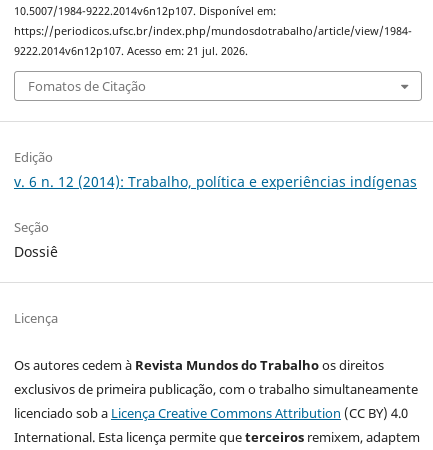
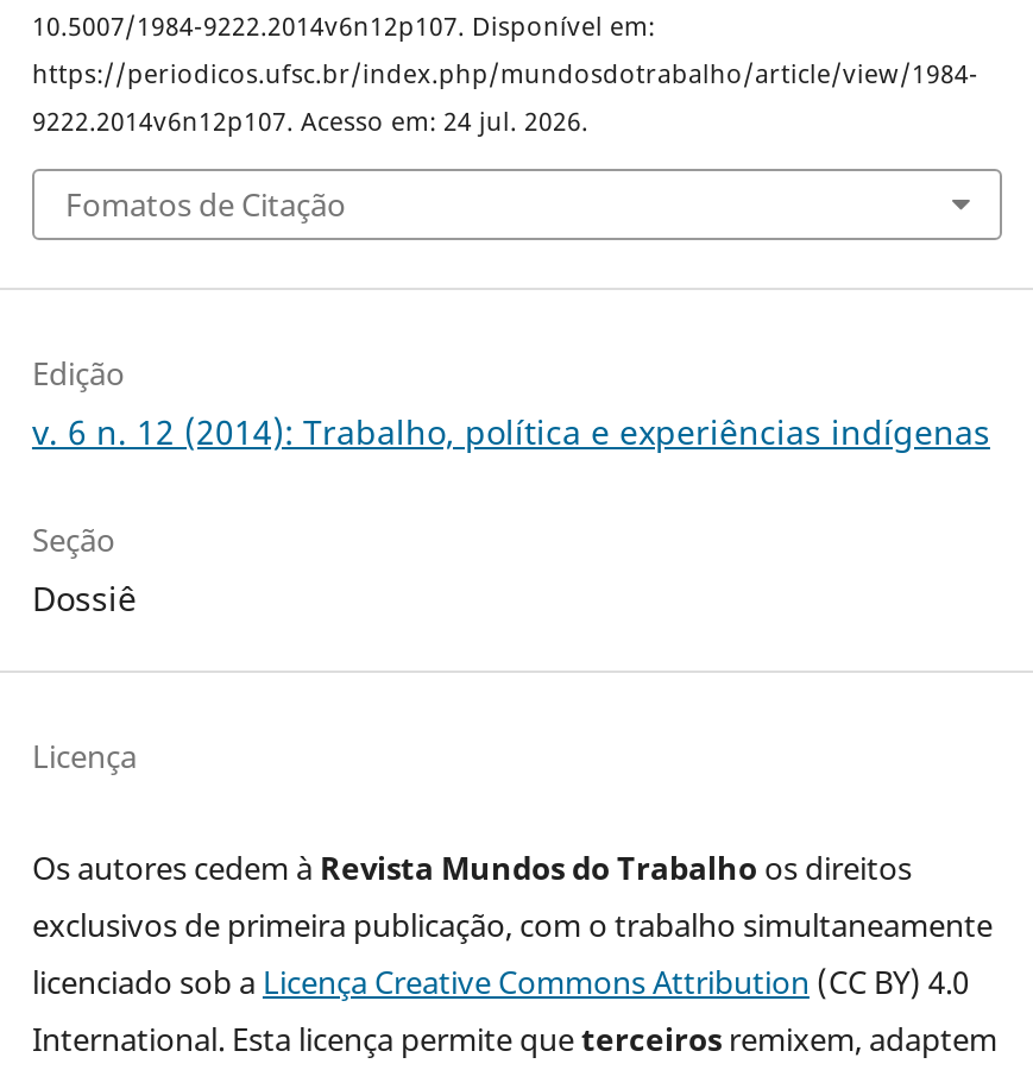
- 9222.2014v6n12p107. Acesso em: 21 jul. 2026.
+ 9222.2014v6n12p107. Acesso em: 24 jul. 2026.
